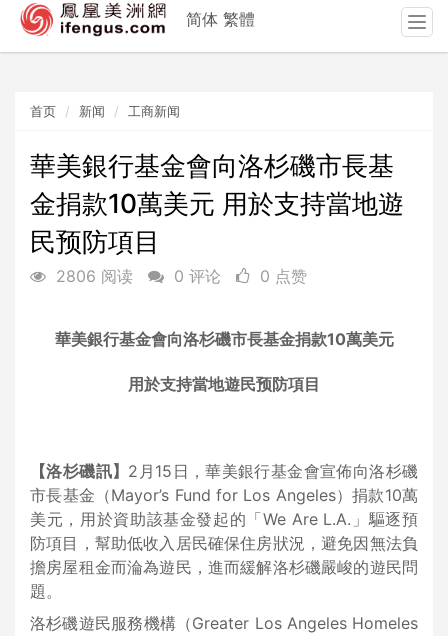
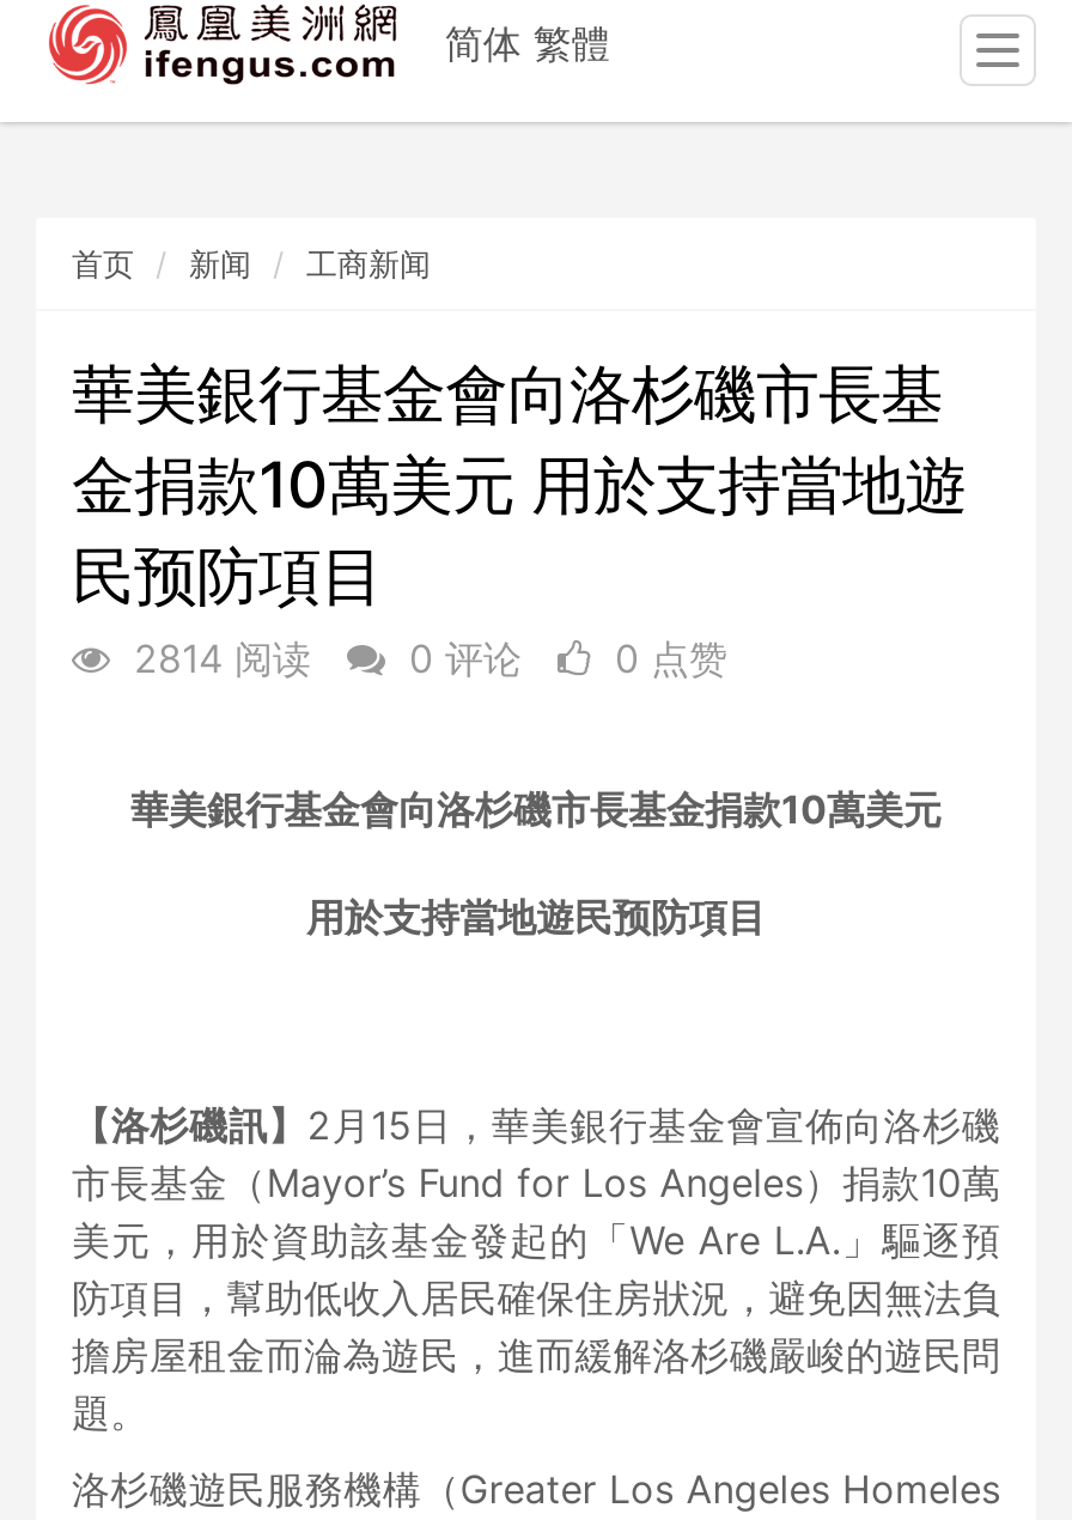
- 2806 阅读 0 评论 0 点赞
+ 2814 阅读 0 评论 0 点赞
